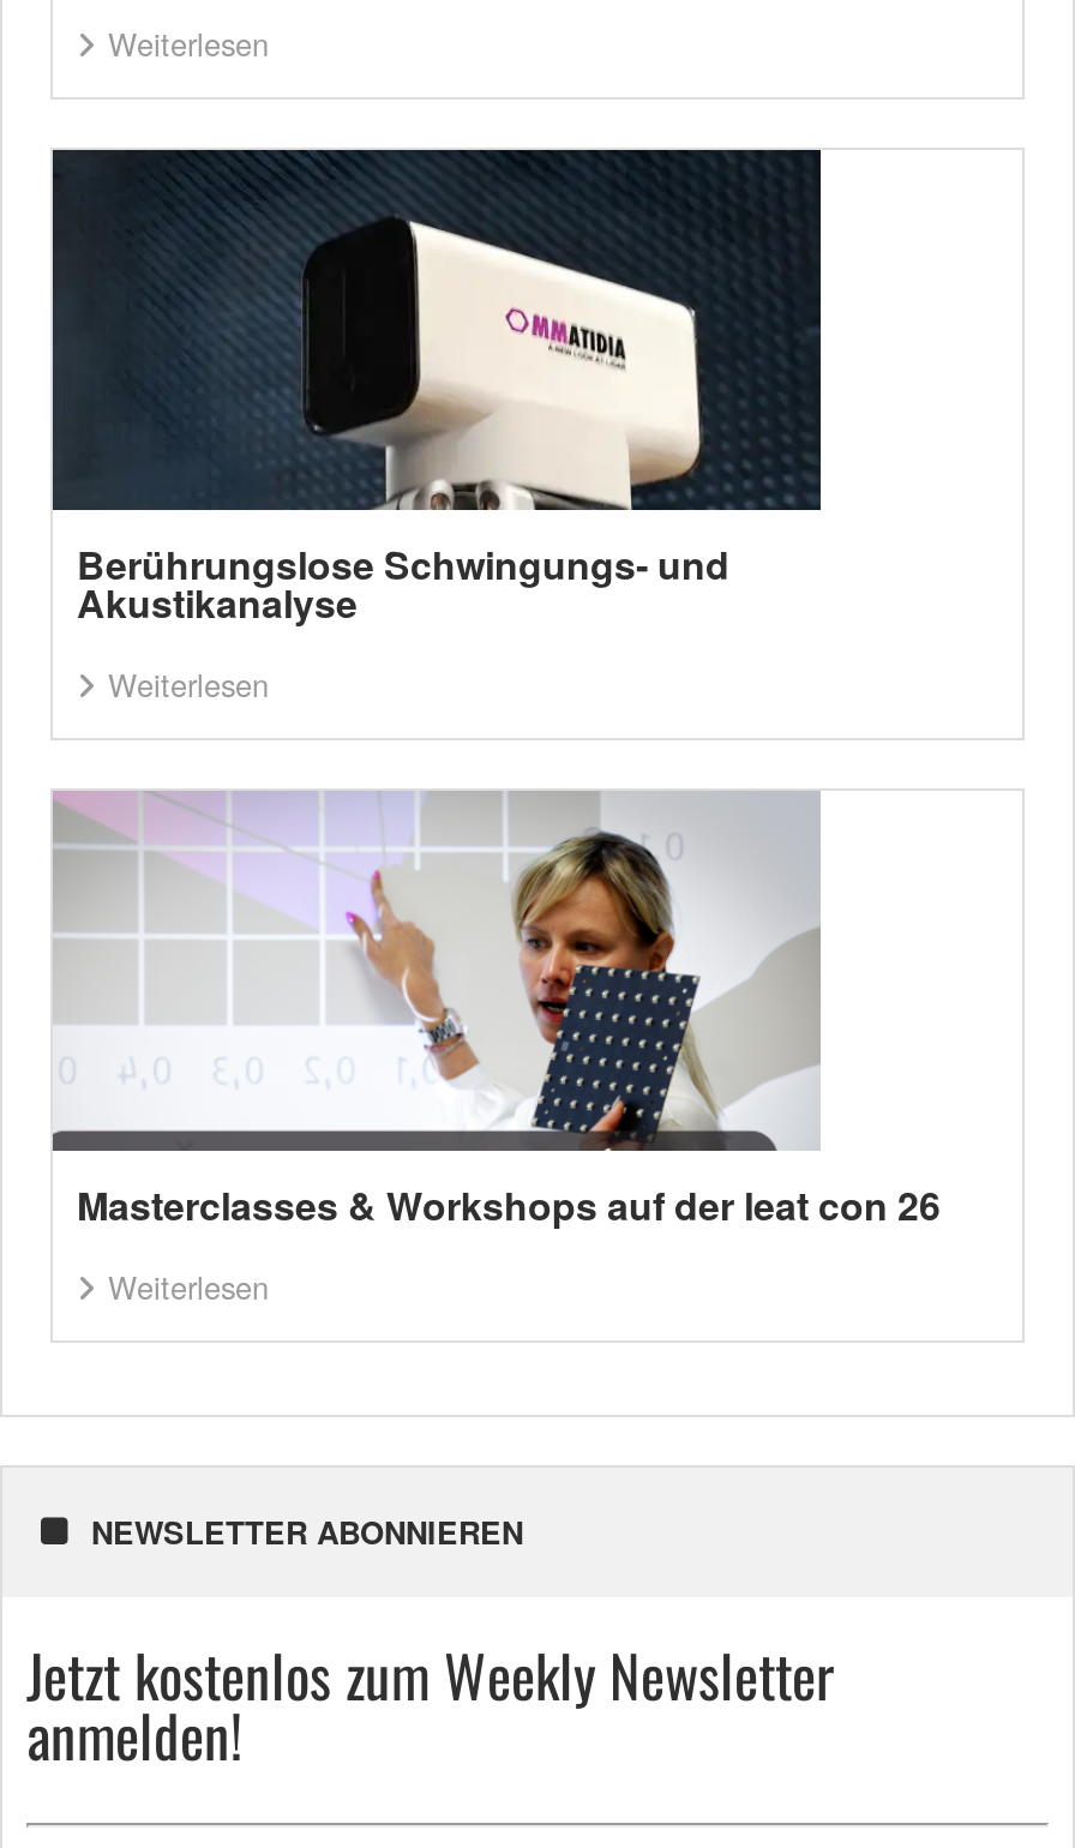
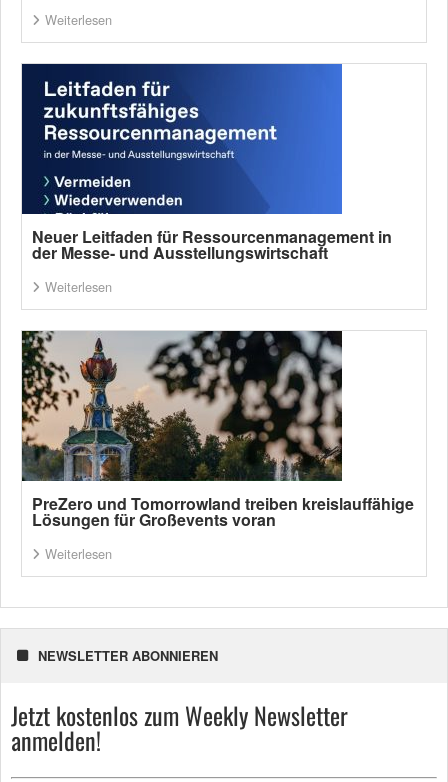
- [image]
- Berührungslose Schwingungs- und
- Akustikanalyse
+ [image]
+ Neuer Leitfaden für Ressourcenmanagement in
+ der Messe- und Ausstellungswirtschaft

- [image]
- Masterclasses & Workshops auf der leat con 26
+ [image]
+ PreZero und Tomorrowland treiben kreislauffähige
+ Lösungen für Großevents voran
